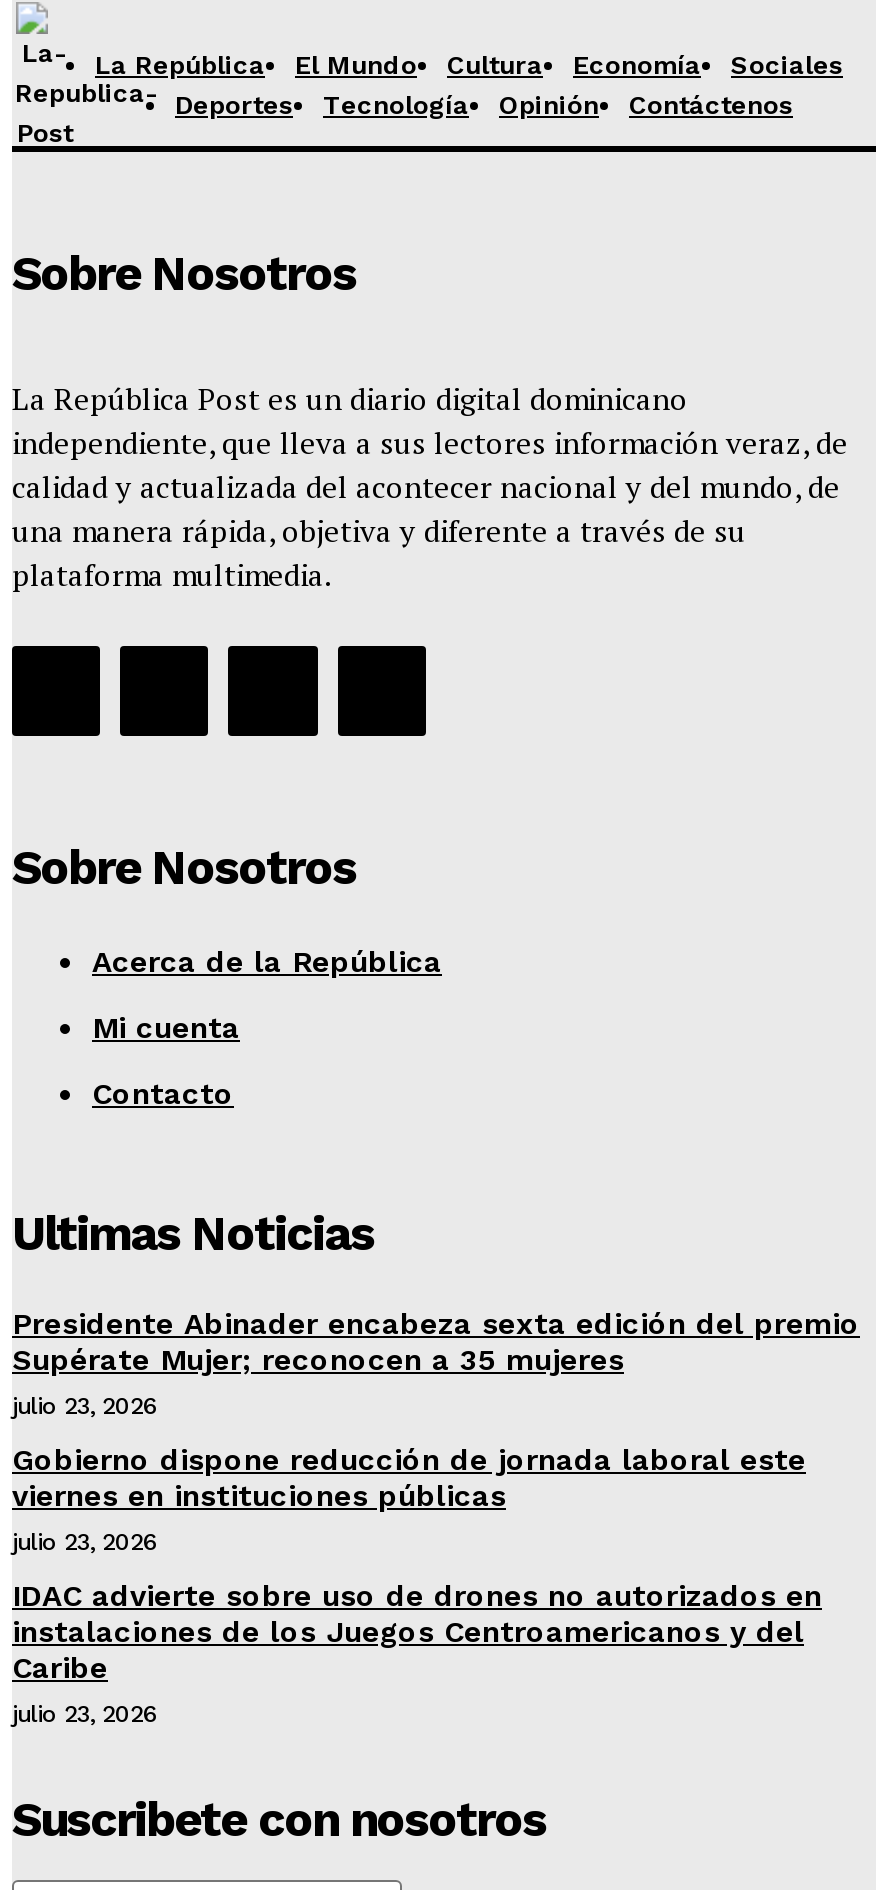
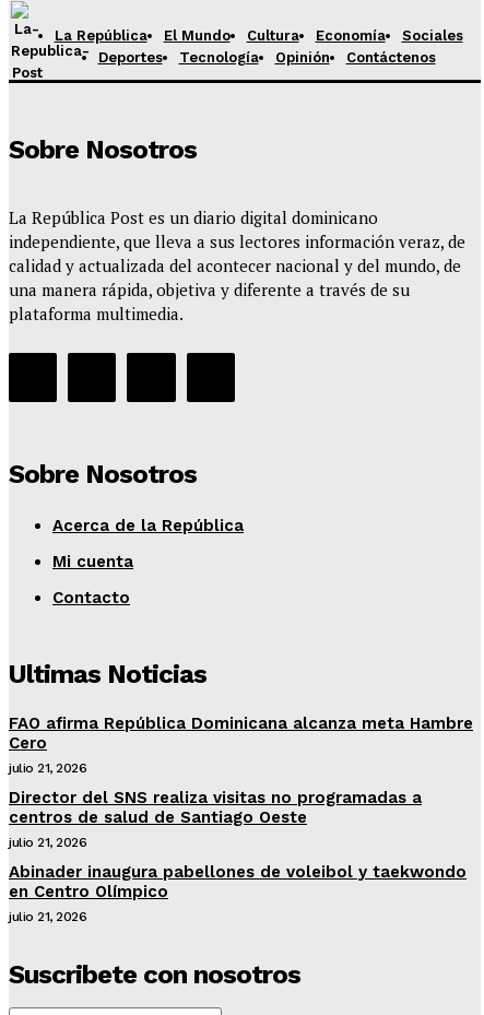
- Presidente Abinader encabeza sexta edición del premio
- Supérate Mujer; reconocen a 35 mujeres
- julio 23, 2026
+ FAO afirma República Dominicana alcanza meta Hambre
+ Cero
+ julio 21, 2026

- Gobierno dispone reducción de jornada laboral este
- viernes en instituciones públicas
- julio 23, 2026
+ Director del SNS realiza visitas no programadas a
+ centros de salud de Santiago Oeste
+ julio 21, 2026

- IDAC advierte sobre uso de drones no autorizados en
- instalaciones de los Juegos Centroamericanos y del
- Caribe
- julio 23, 2026
+ Abinader inaugura pabellones de voleibol y taekwondo
+ en Centro Olímpico
+ julio 21, 2026
